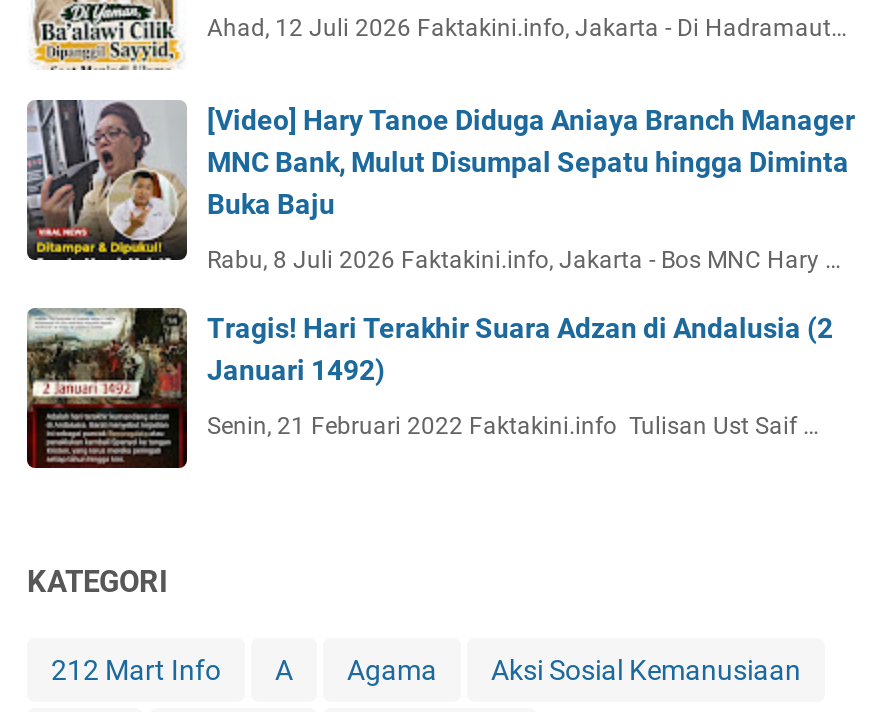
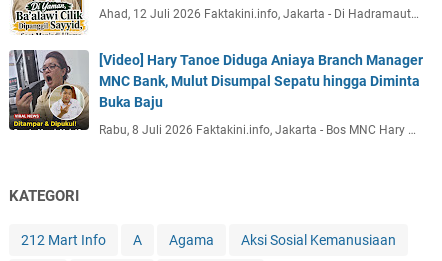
- [image]
- Tragis! Hari Terakhir Suara Adzan di Andalusia (2
- Januari 1492)
- Senin, 21 Februari 2022 Faktakini.info Tulisan Ust Saif …
